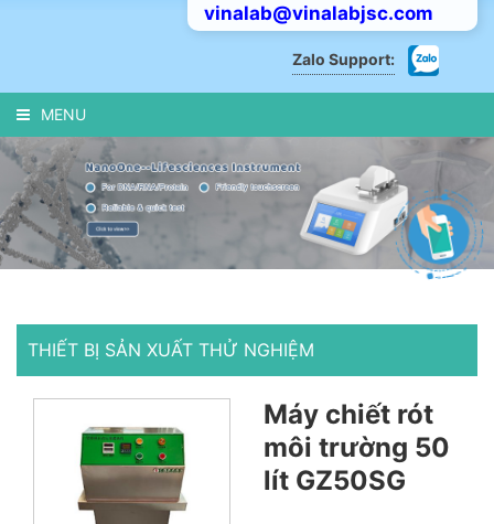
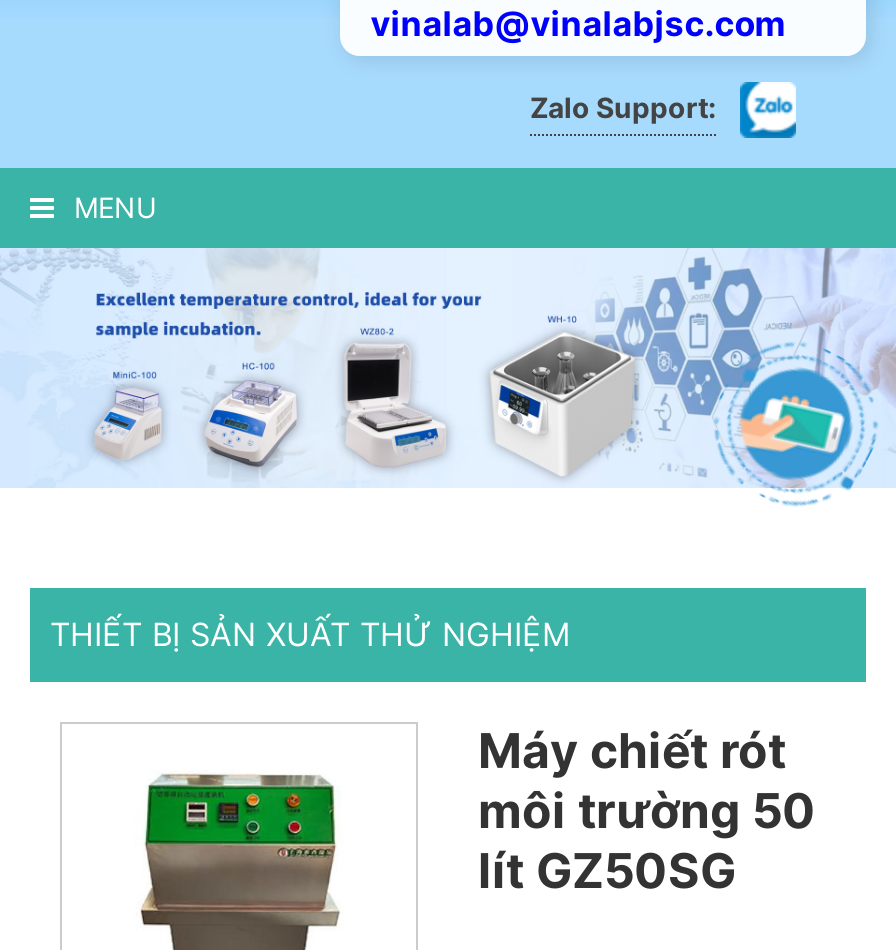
- [image]
+ [image]
